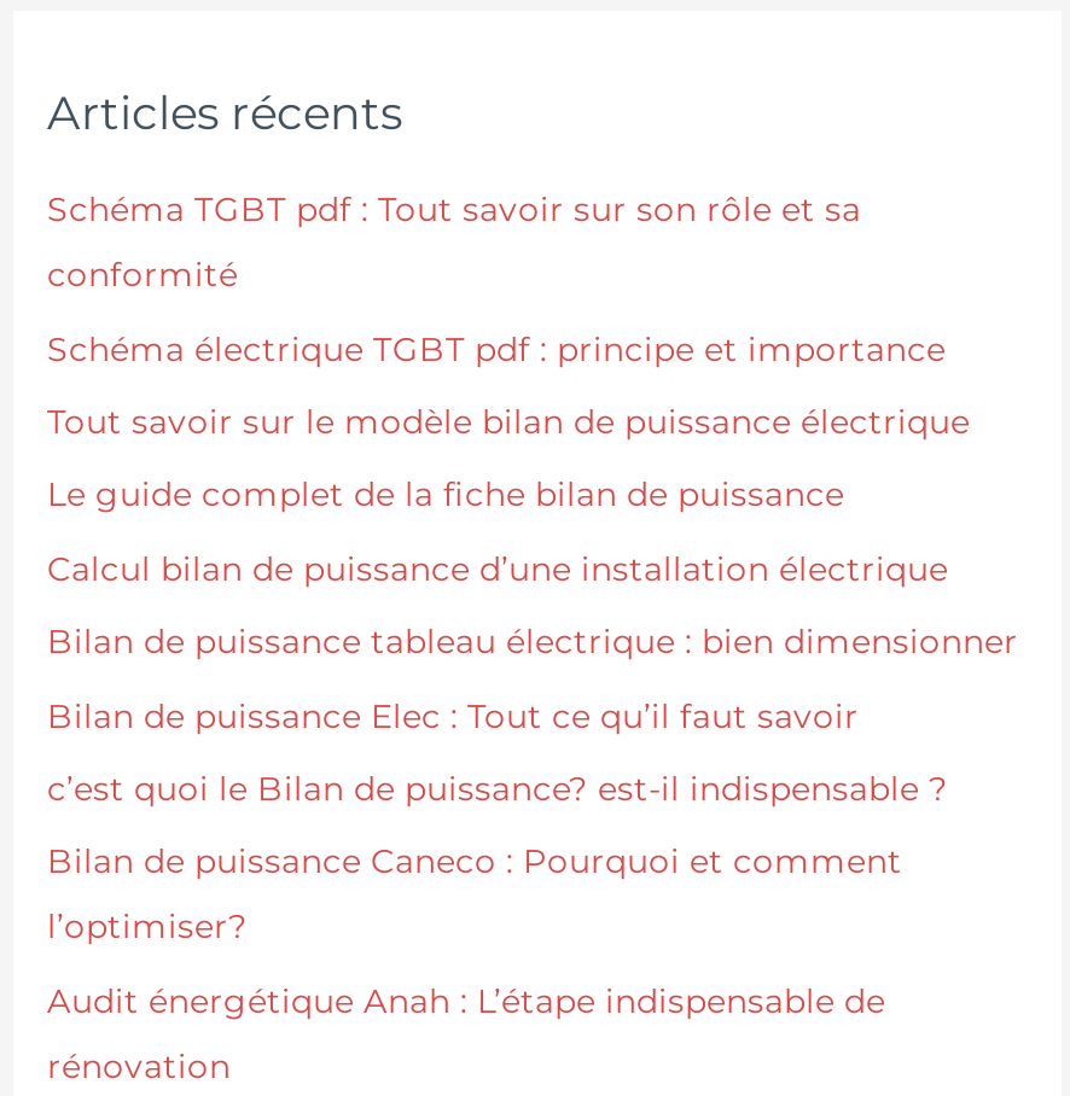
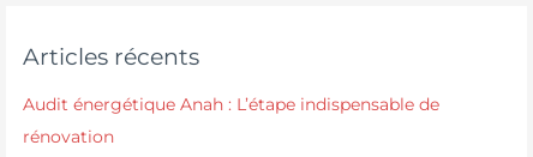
- Schéma TGBT pdf : Tout savoir sur son rôle et sa
- conformité
- Schéma électrique TGBT pdf : principe et importance
- Tout savoir sur le modèle bilan de puissance électrique
- Le guide complet de la fiche bilan de puissance
- Calcul bilan de puissance d’une installation électrique
- Bilan de puissance tableau électrique : bien dimensionner
- Bilan de puissance Elec : Tout ce qu’il faut savoir
- c’est quoi le Bilan de puissance? est-il indispensable ?
- Bilan de puissance Caneco : Pourquoi et comment
- l’optimiser?
